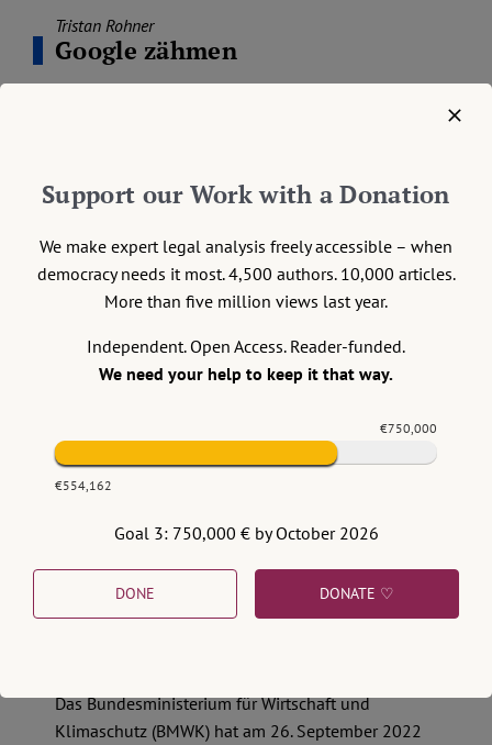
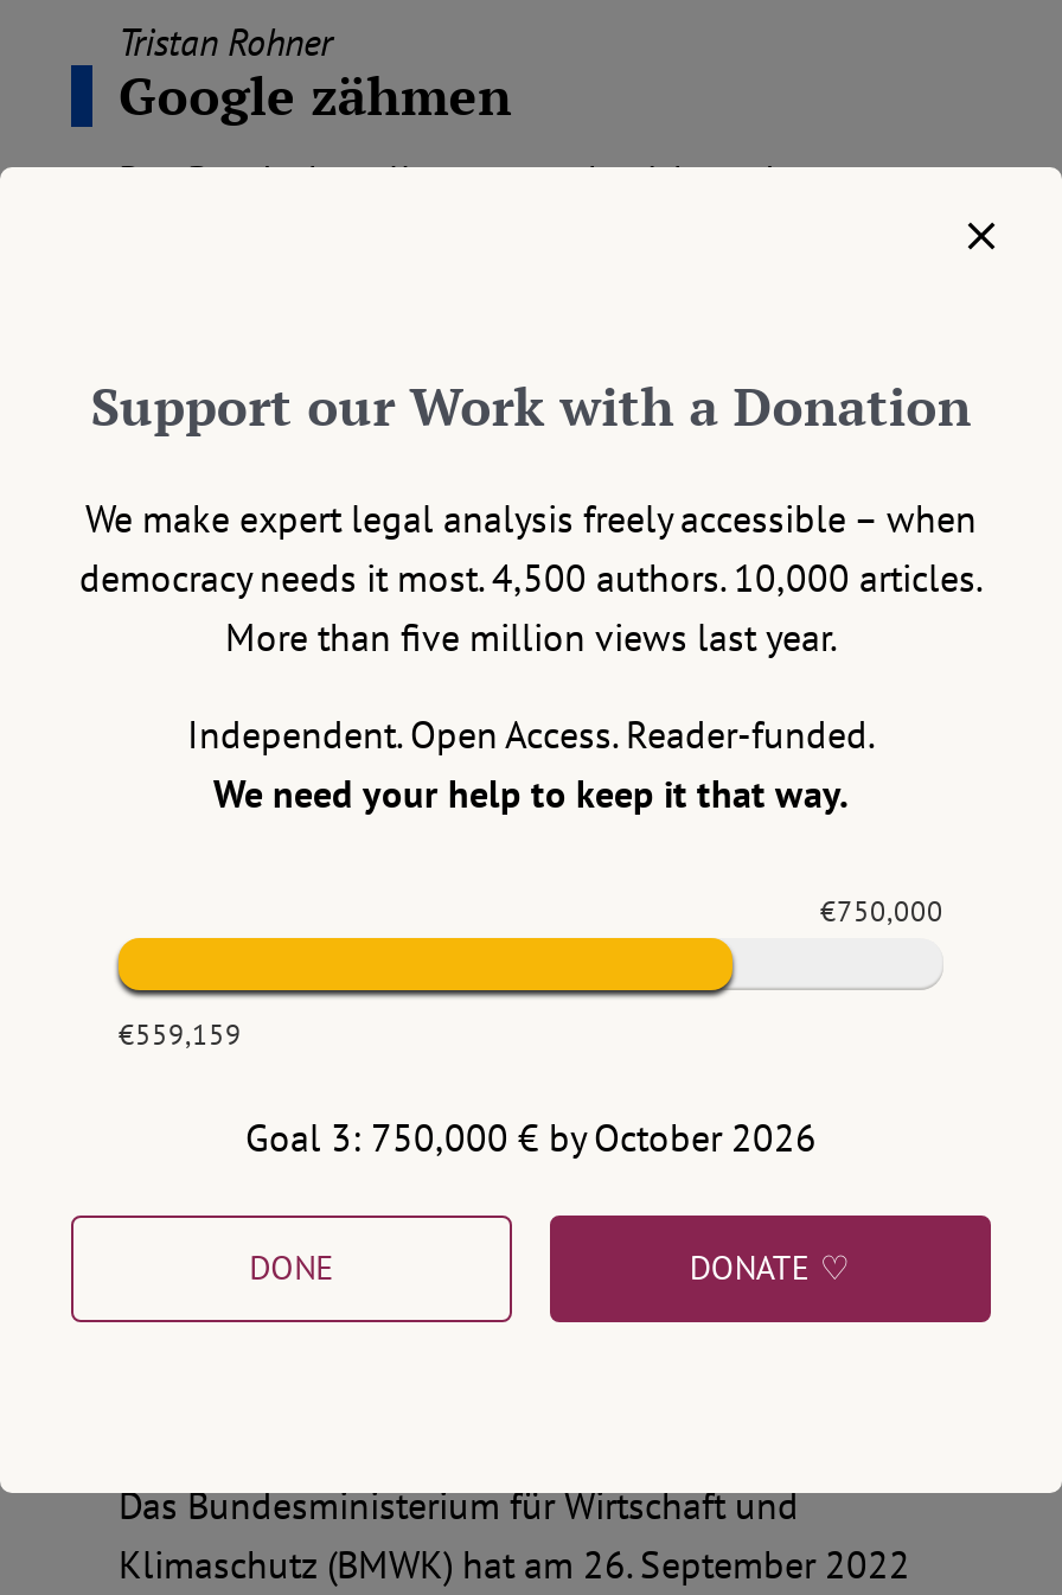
- €554,162
+ €559,159
